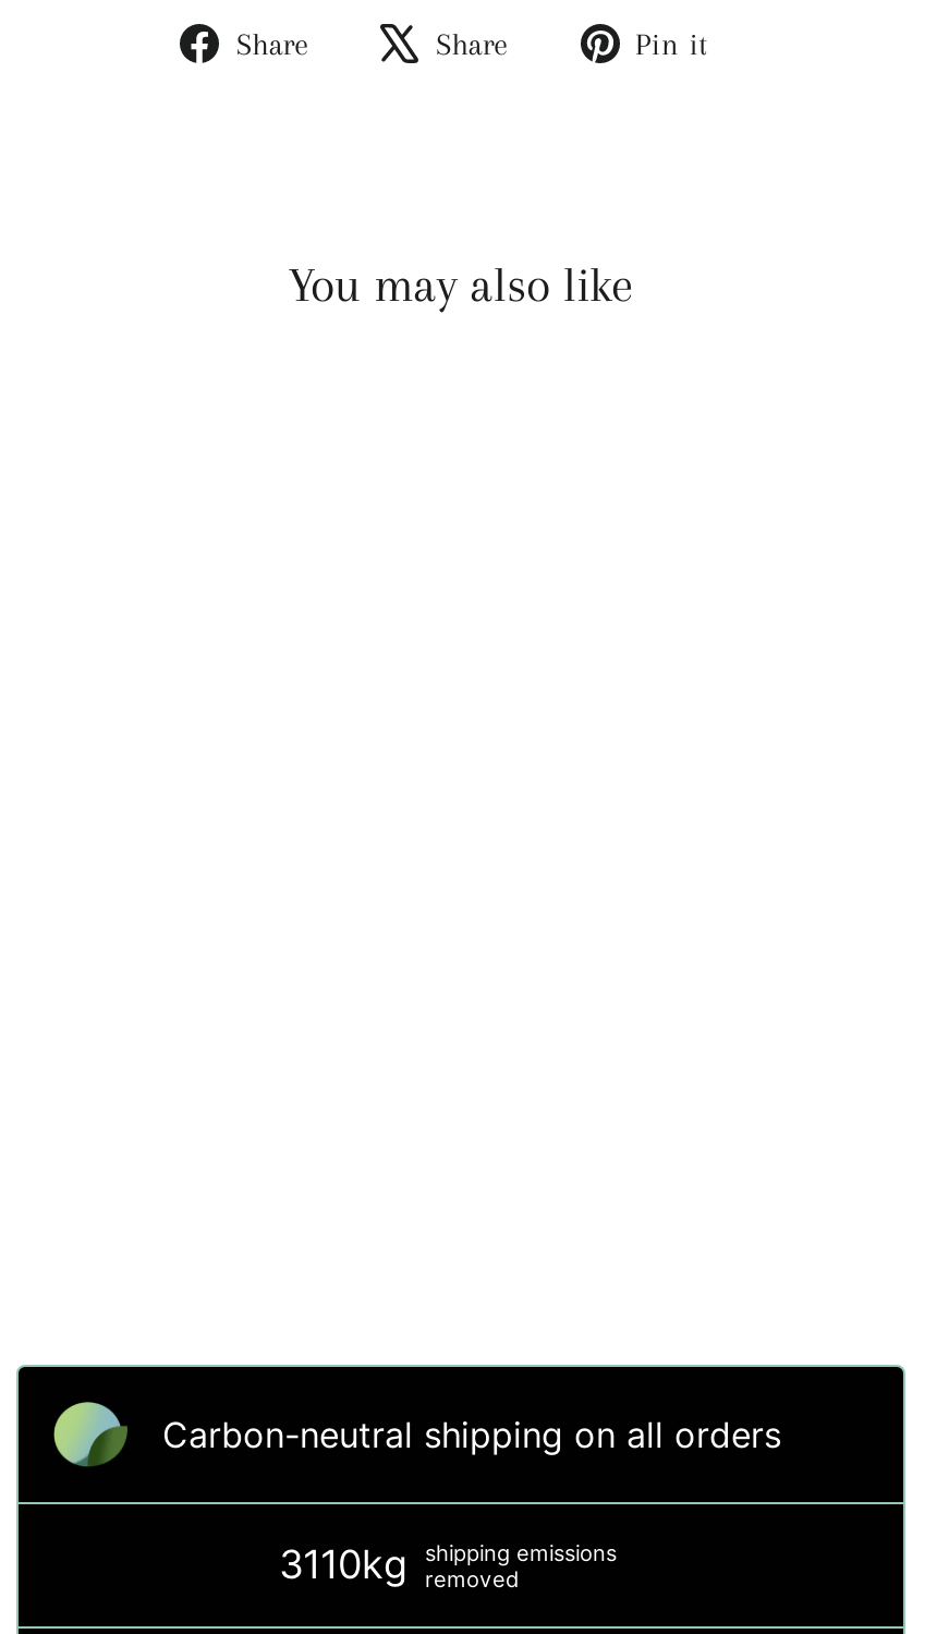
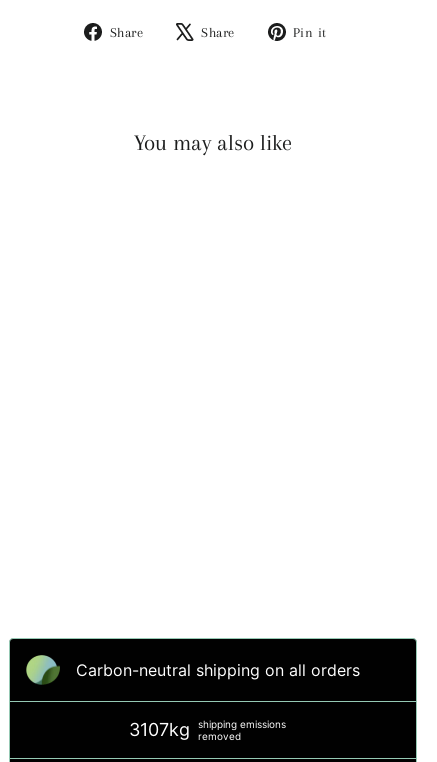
- 3110kg shipping emissions removed
+ 3107kg shipping emissions removed
